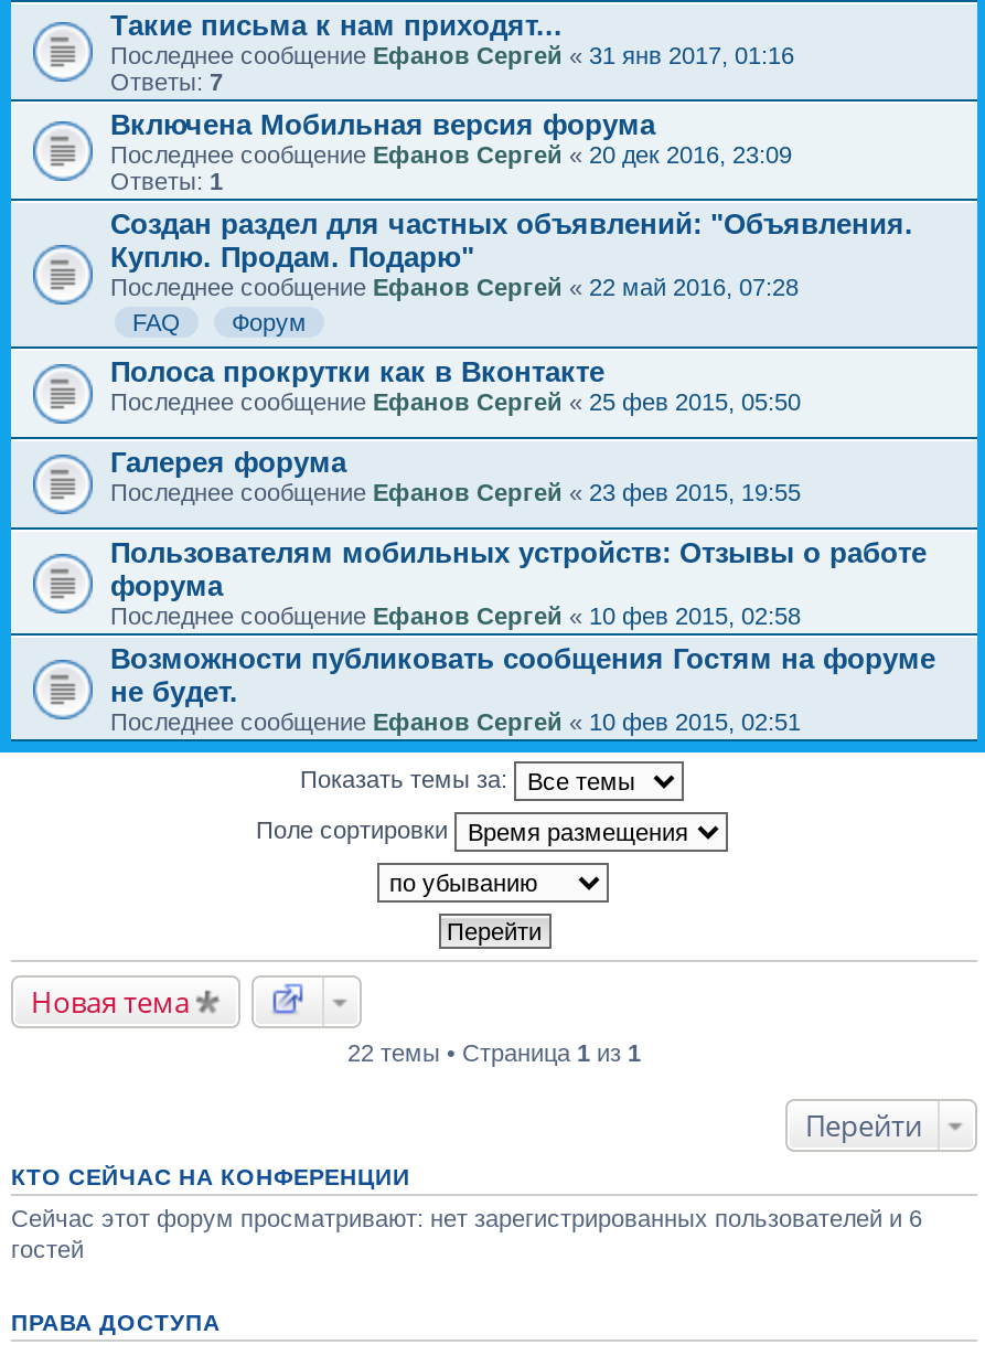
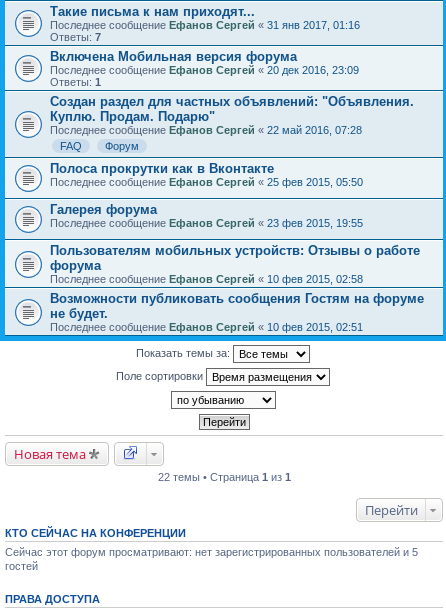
- Сейчас этот форум просматривают: нет зарегистрированных пользователей и 6
+ Сейчас этот форум просматривают: нет зарегистрированных пользователей и 5
